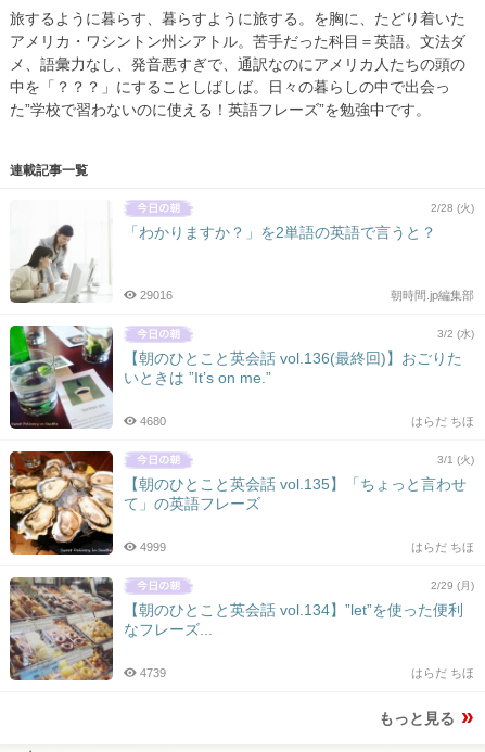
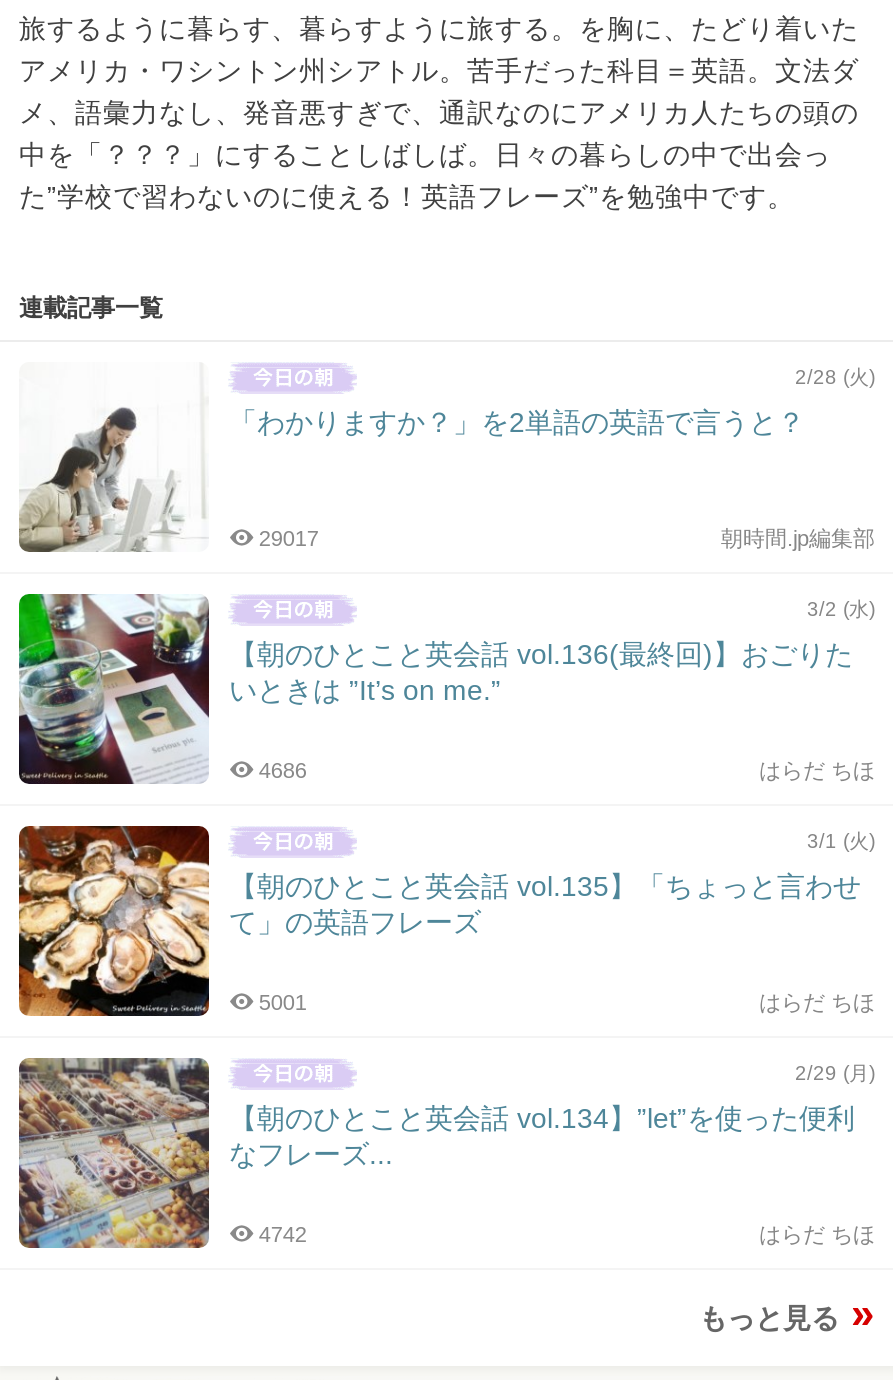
- 29016
+ 29017

- 4680
+ 4686

- 4999
+ 5001

- 4739
+ 4742
